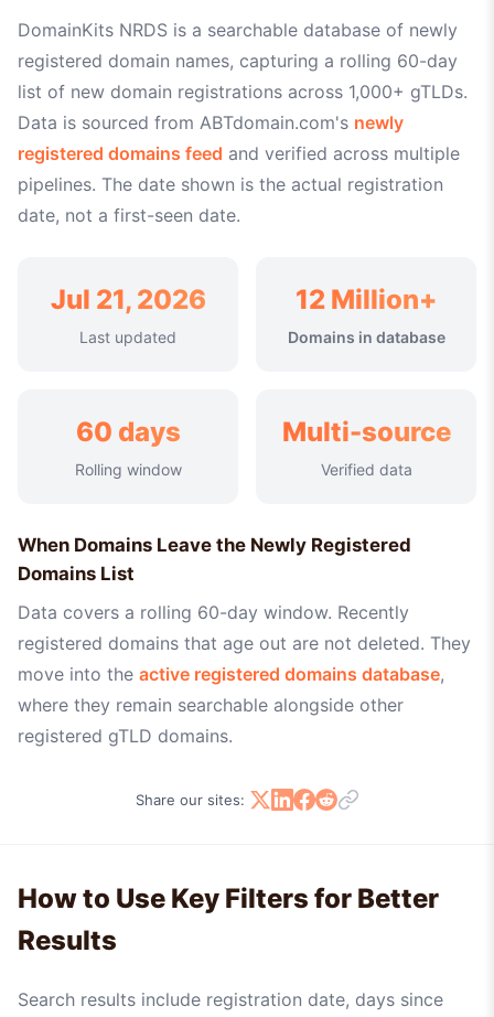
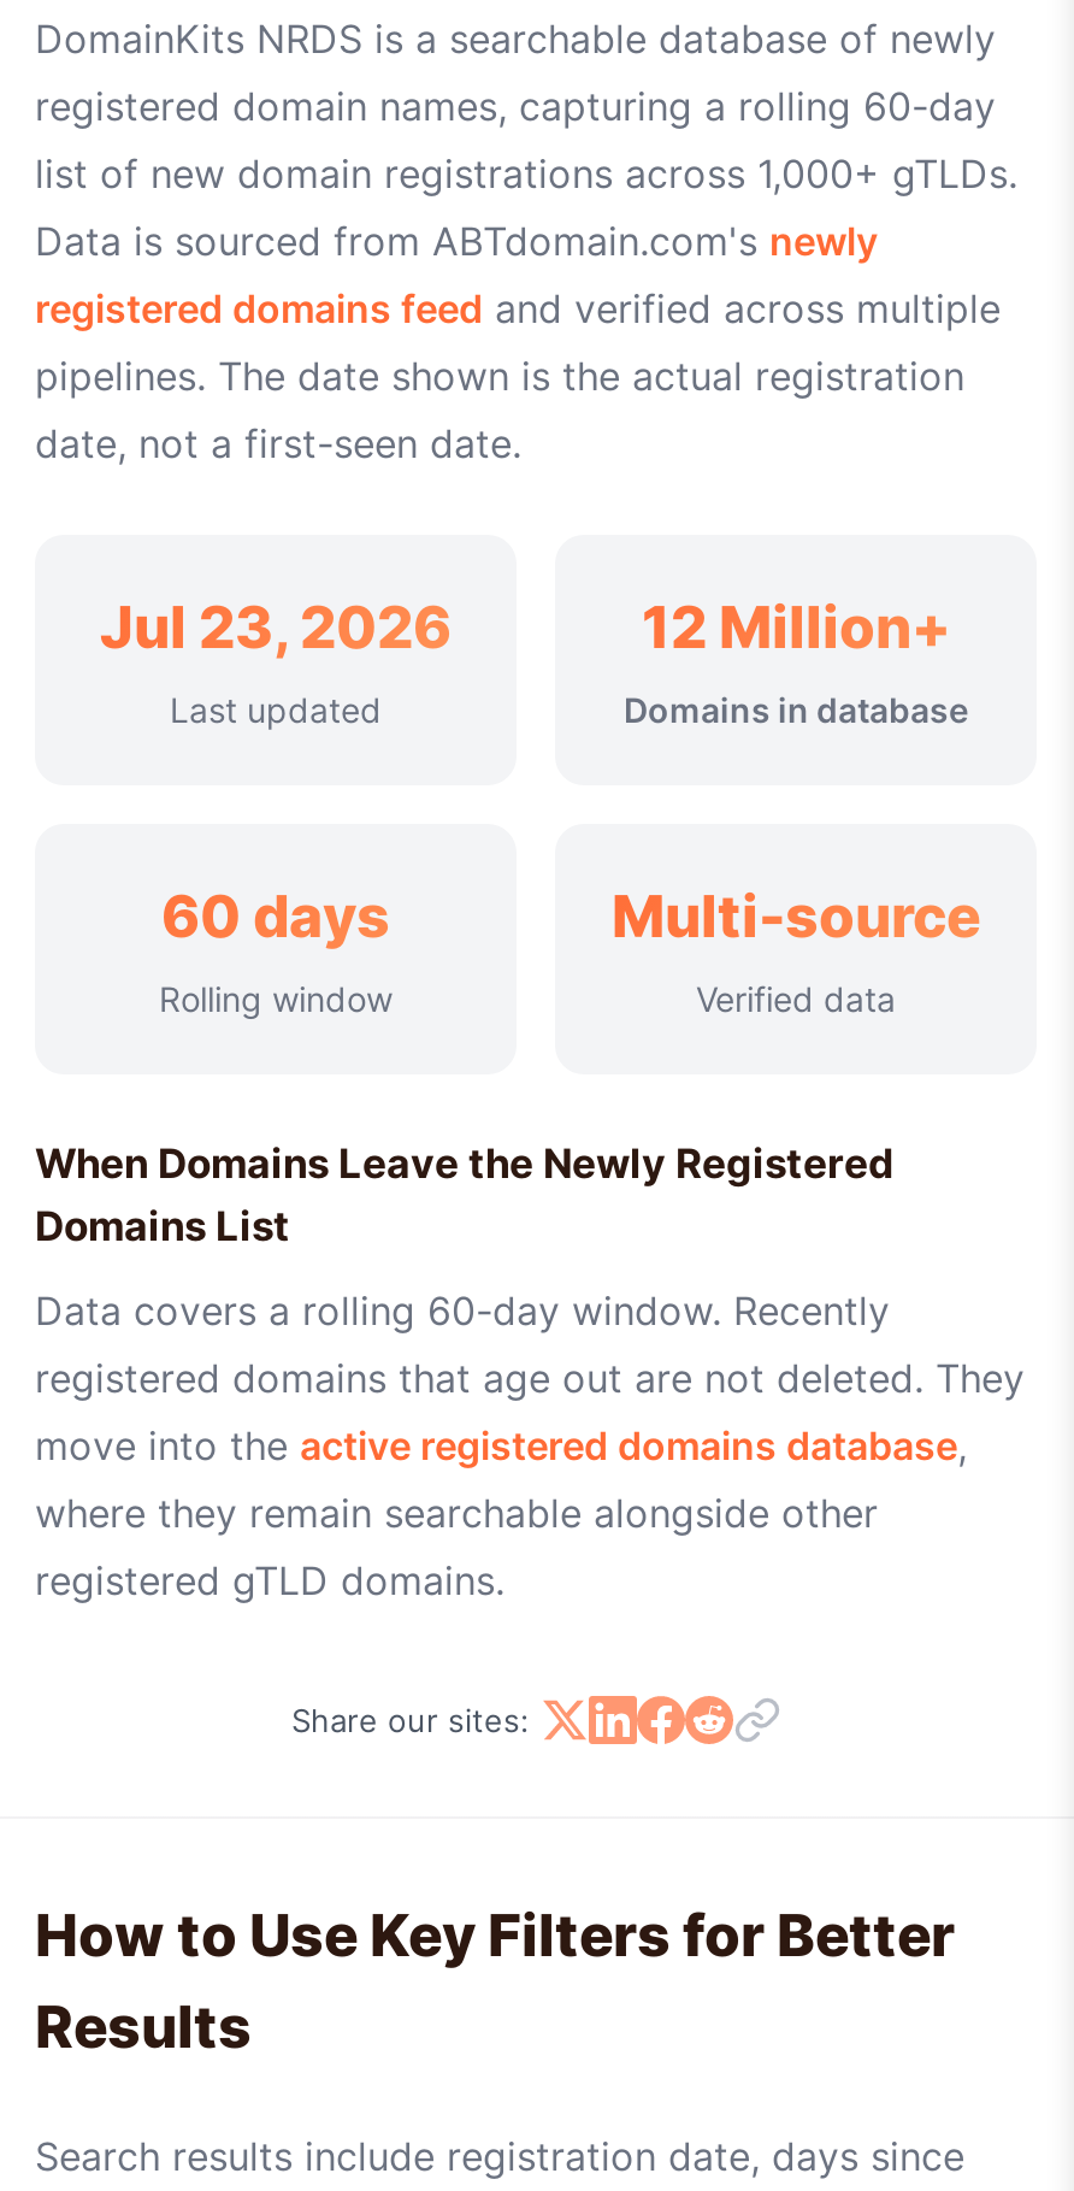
- Jul 21, 2026
+ Jul 23, 2026
